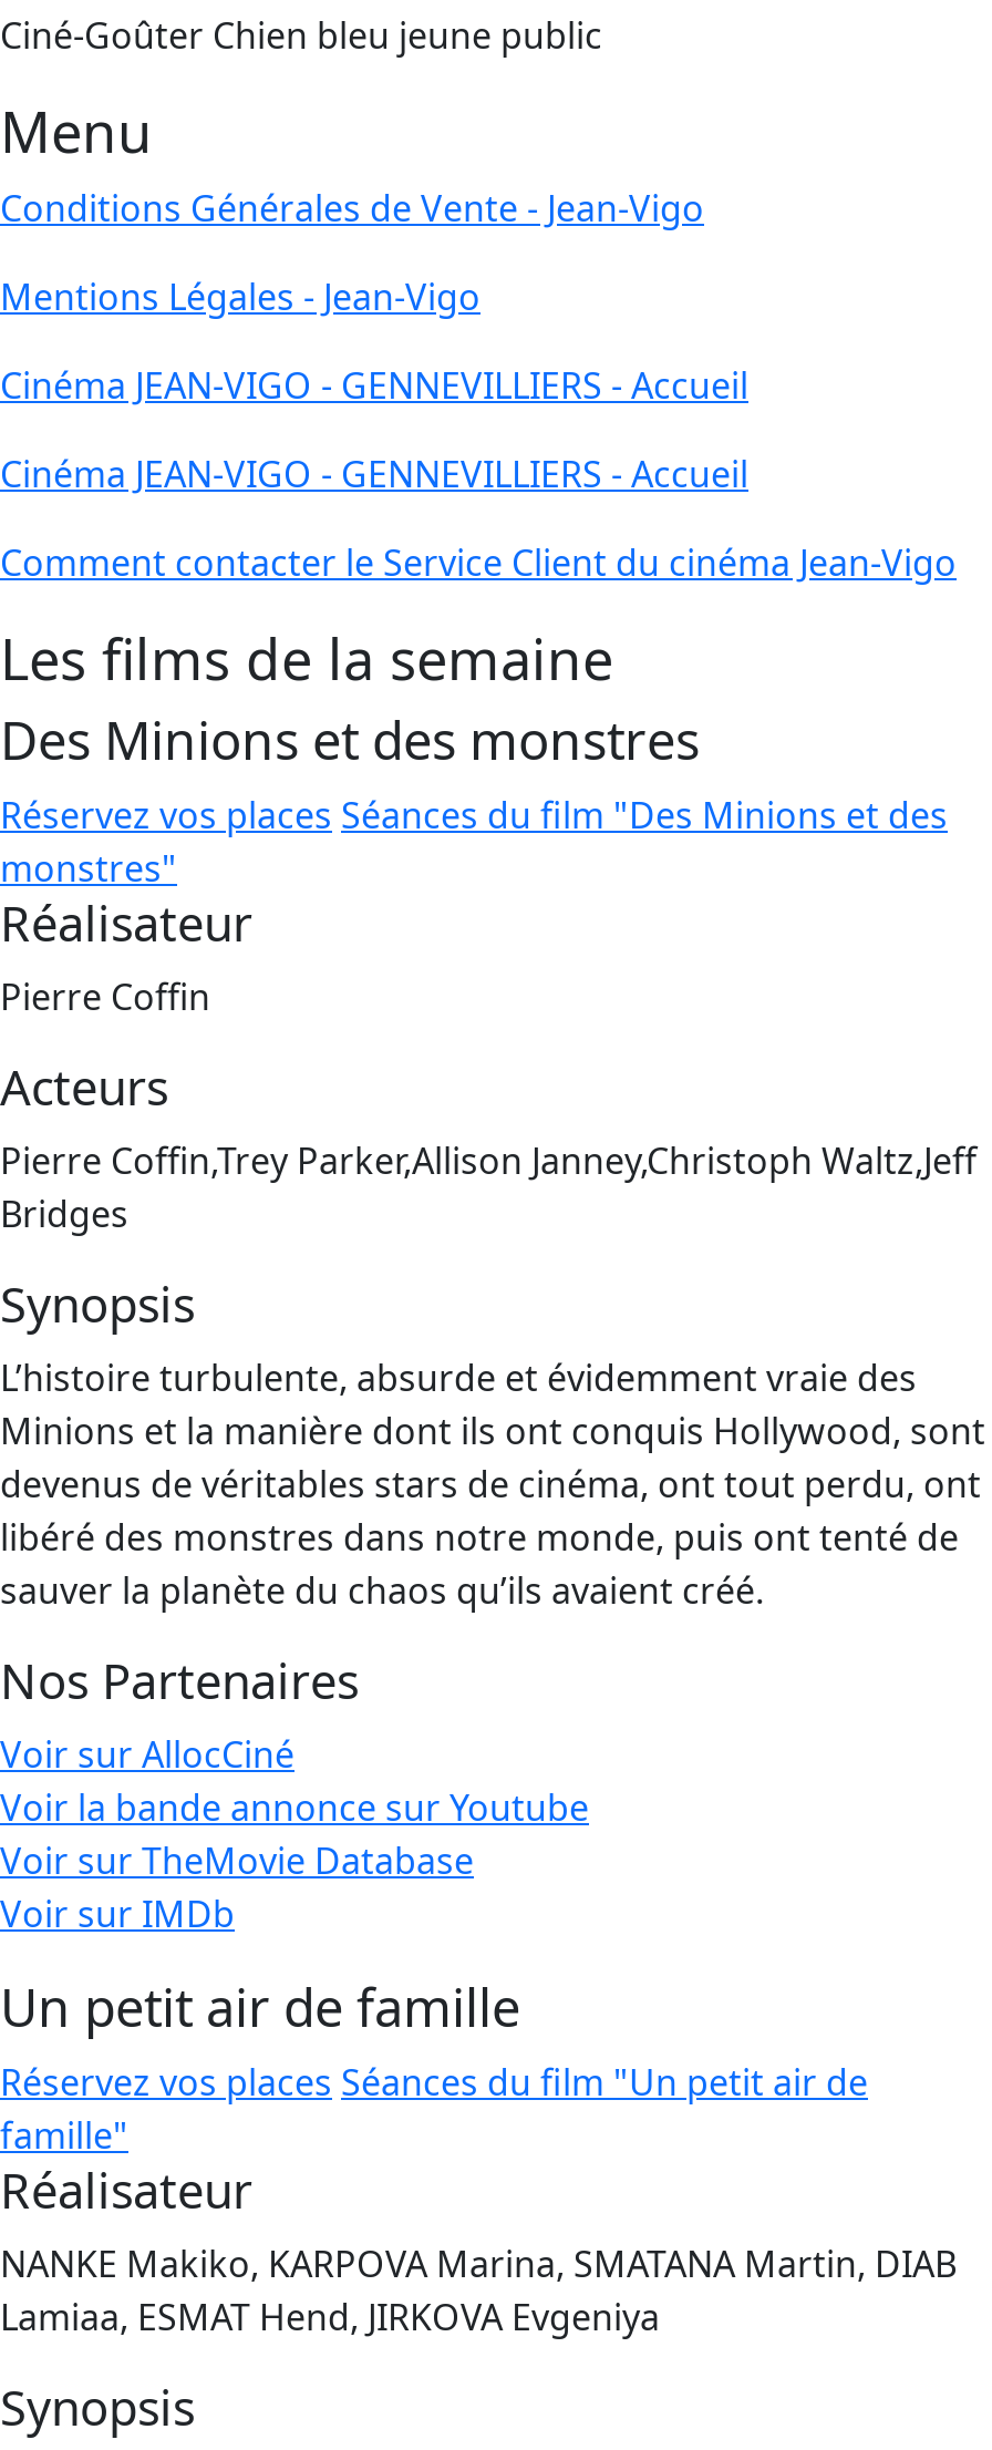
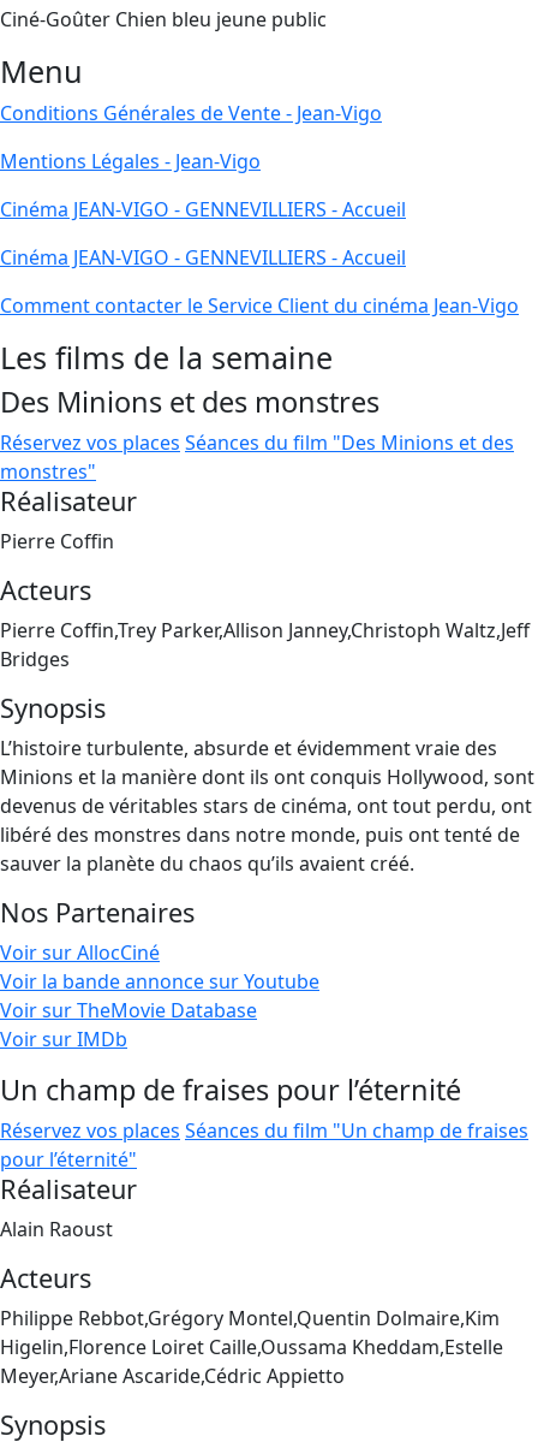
- Un petit air de famille
- Réservez vos places Séances du film "Un petit air de
- famille"
+ Un champ de fraises pour l’éternité
+ Réservez vos places Séances du film "Un champ de fraises
+ pour l’éternité"

- NANKE Makiko, KARPOVA Marina, SMATANA Martin, DIAB
- Lamiaa, ESMAT Hend, JIRKOVA Evgeniya
+ Alain Raoust
+ Acteurs
+ Philippe Rebbot,Grégory Montel,Quentin Dolmaire,Kim
+ Higelin,Florence Loiret Caille,Oussama Kheddam,Estelle
+ Meyer,Ariane Ascaride,Cédric Appietto
